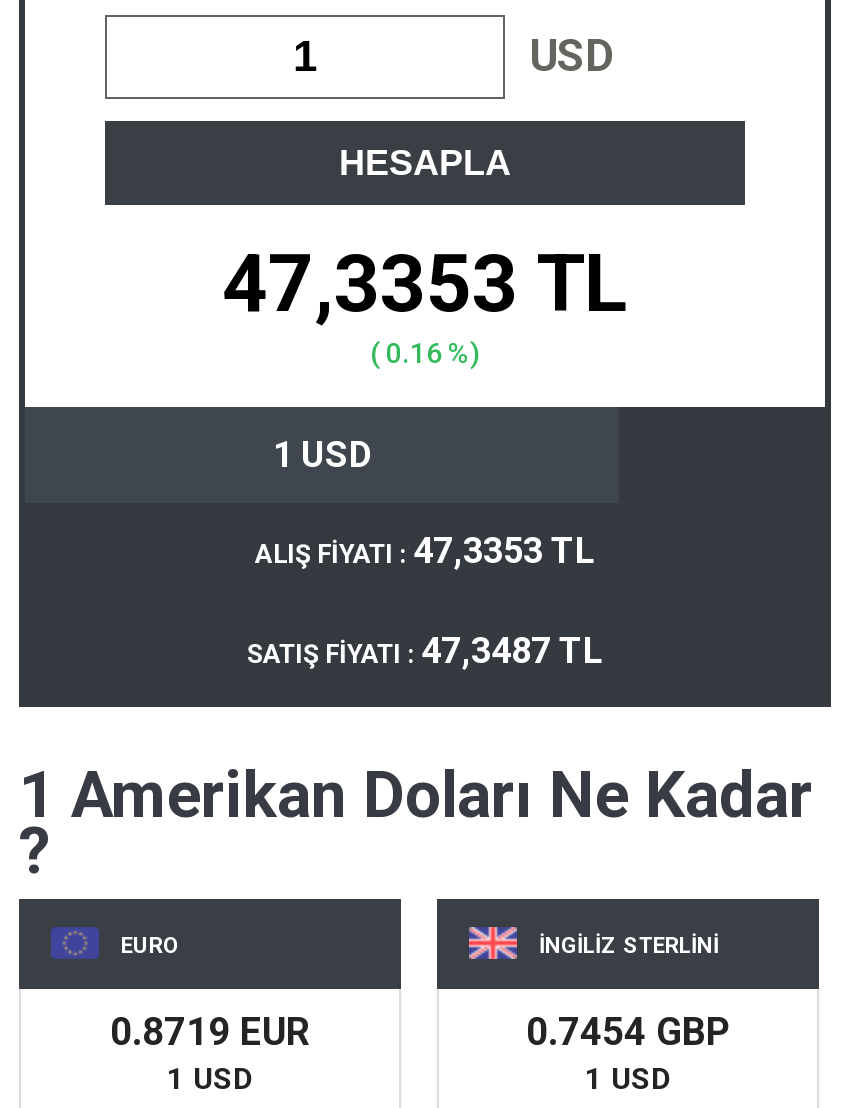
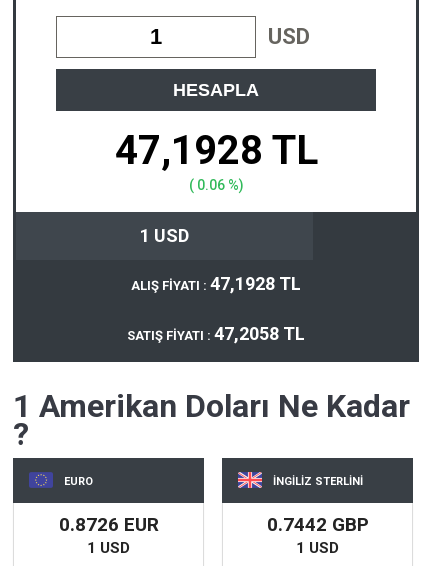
- 47,3353 TL
+ 47,1928 TL

- ( 0.16 %)
+ ( 0.06 %)

- ALIŞ FİYATI : 47,3353 TL
+ ALIŞ FİYATI : 47,1928 TL

- SATIŞ FİYATI : 47,3487 TL
+ SATIŞ FİYATI : 47,2058 TL

- 0.8719 EUR
+ 0.8726 EUR

- 0.7454 GBP
+ 0.7442 GBP
